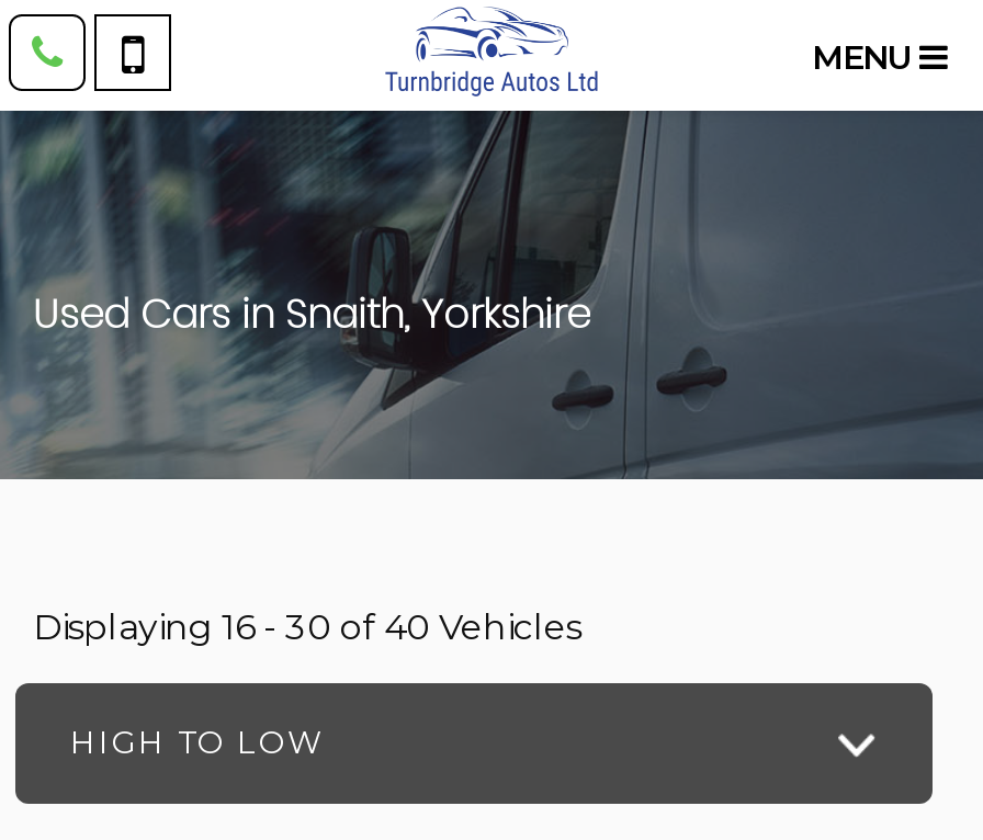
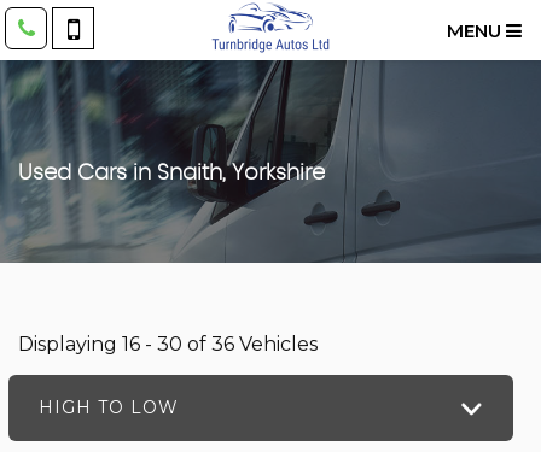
- Displaying 16 - 30 of 40 Vehicles
+ Displaying 16 - 30 of 36 Vehicles
